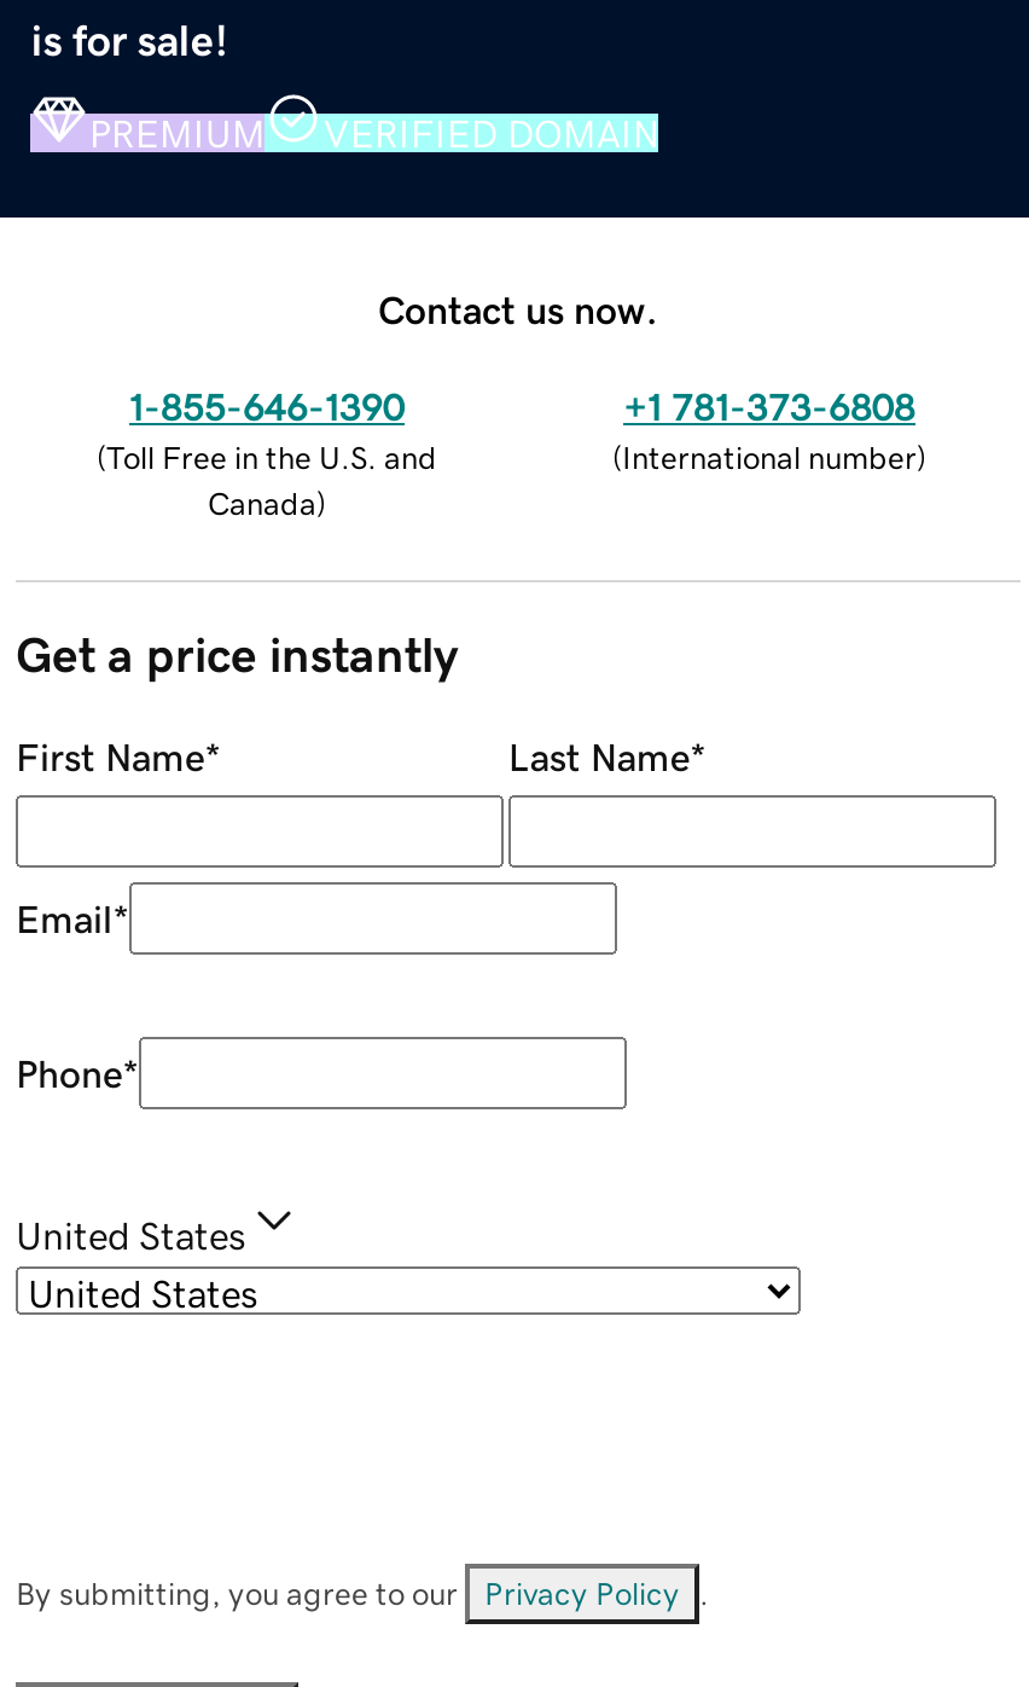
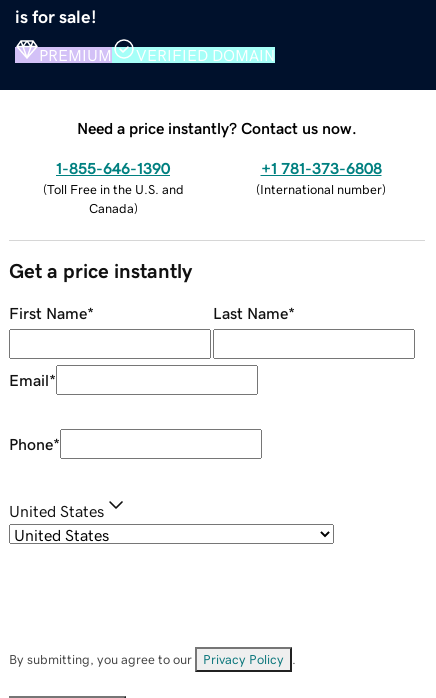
- Contact us now.
+ Need a price instantly? Contact us now.
